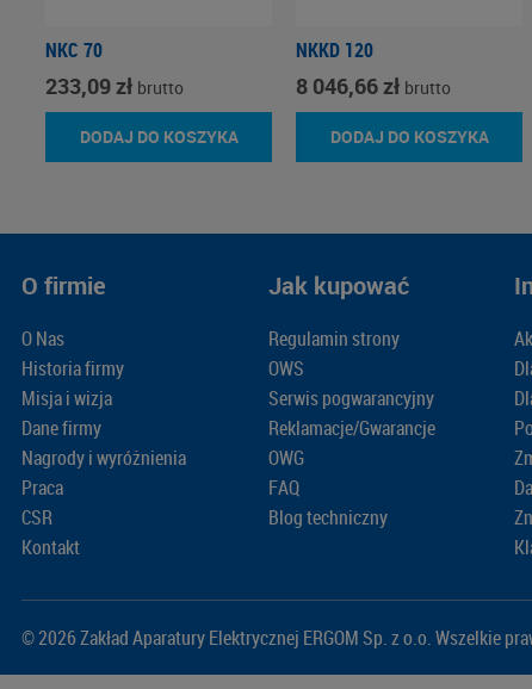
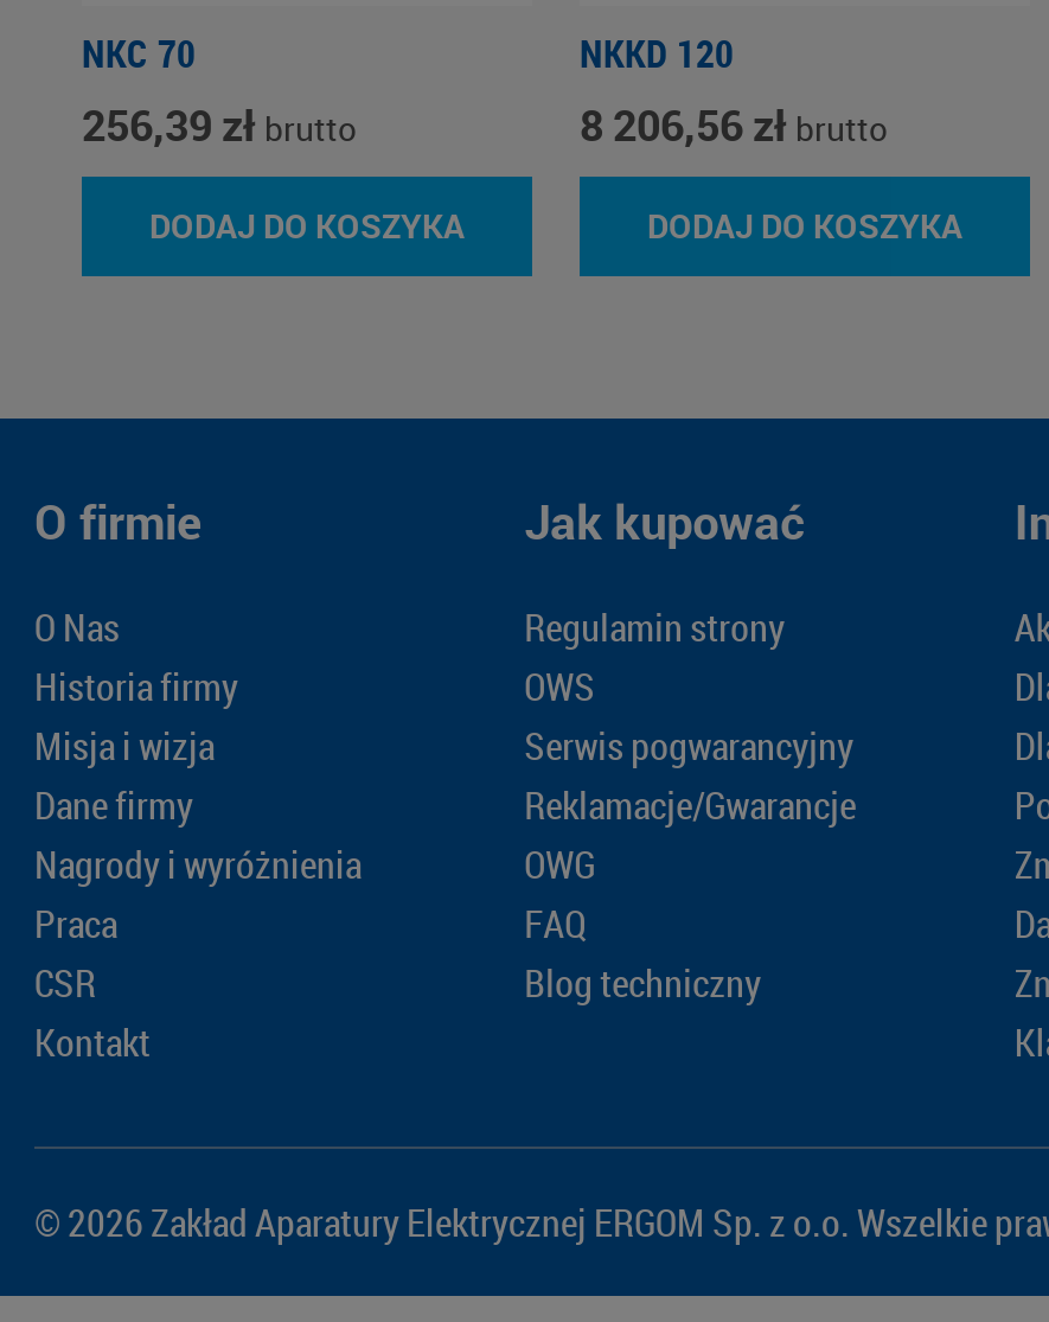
- 233,09 zł brutto
+ 256,39 zł brutto

- 8 046,66 zł brutto
+ 8 206,56 zł brutto
